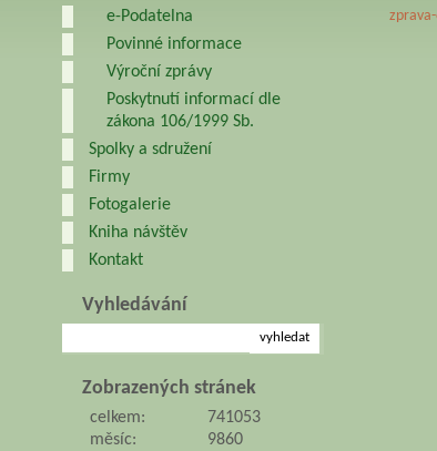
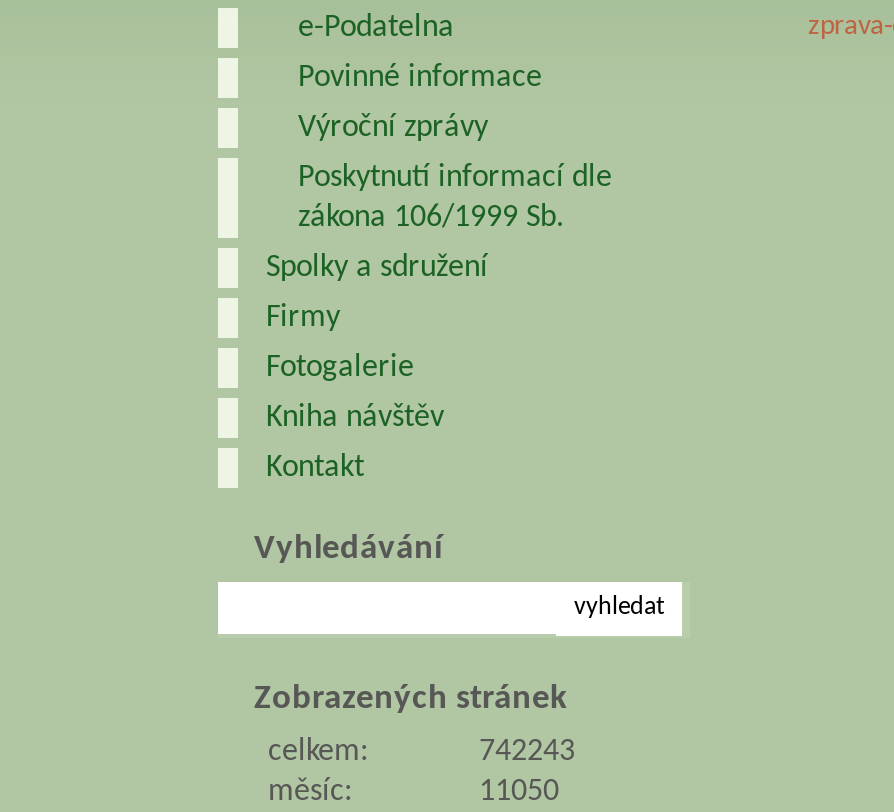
- 741053
+ 742243

- 9860
+ 11050
